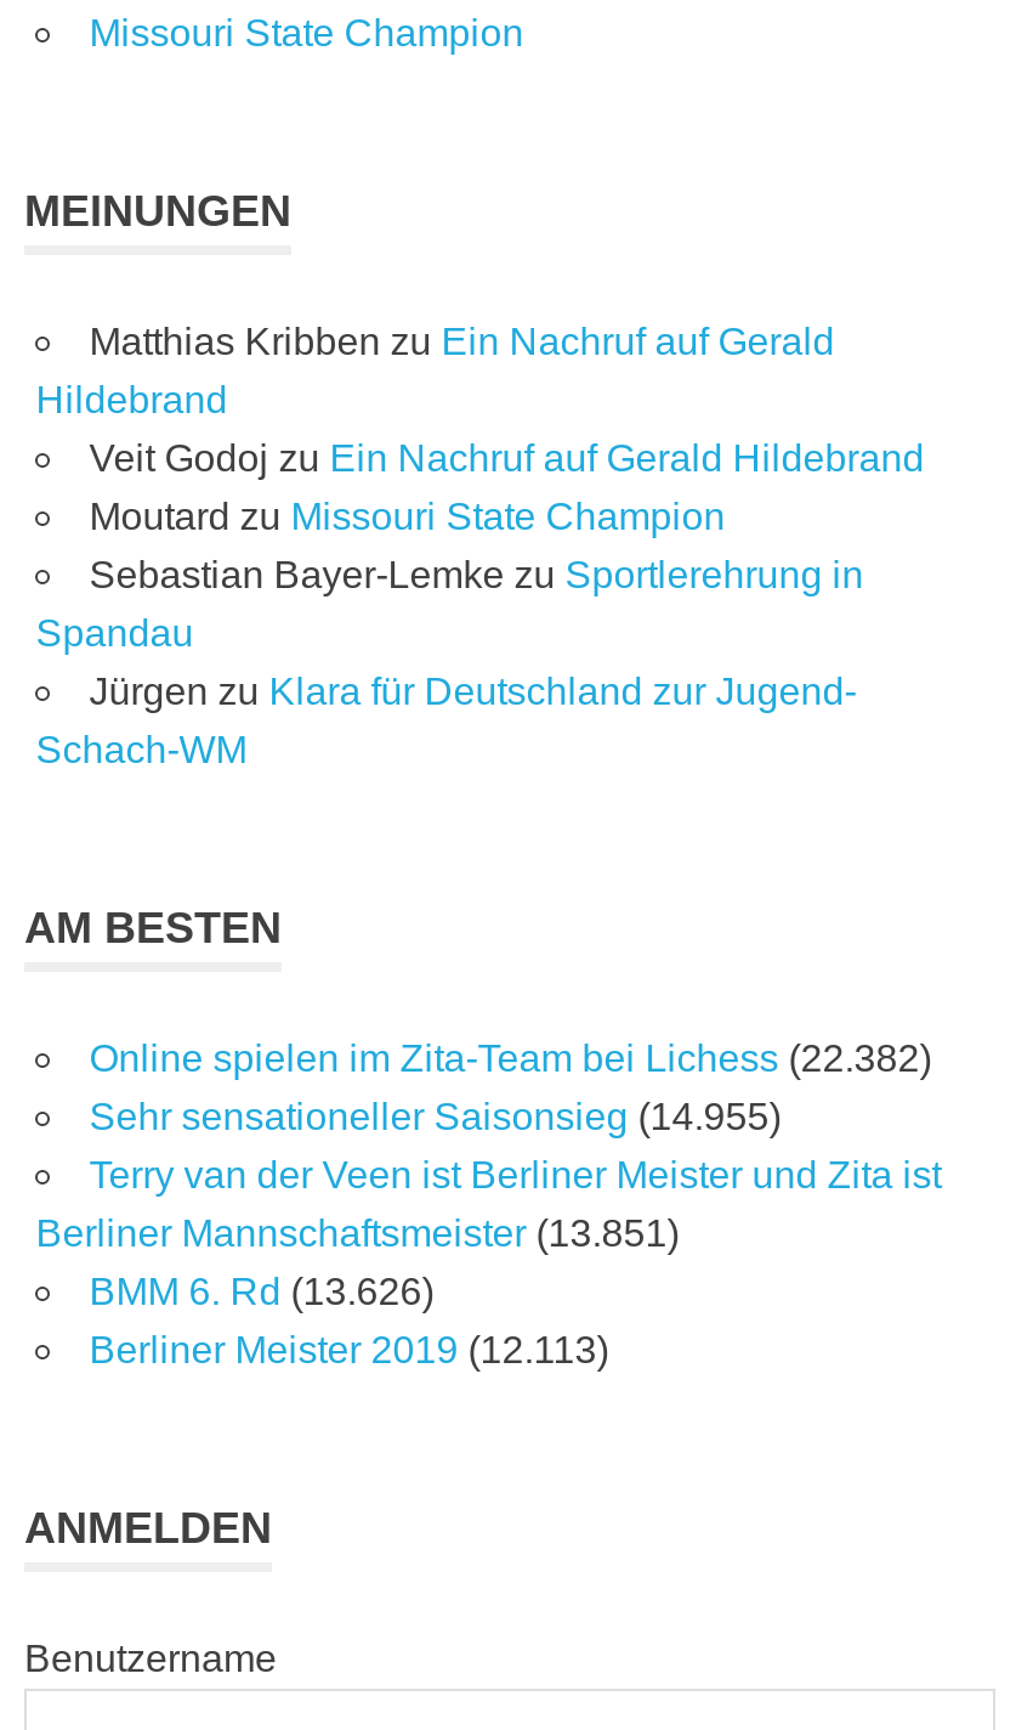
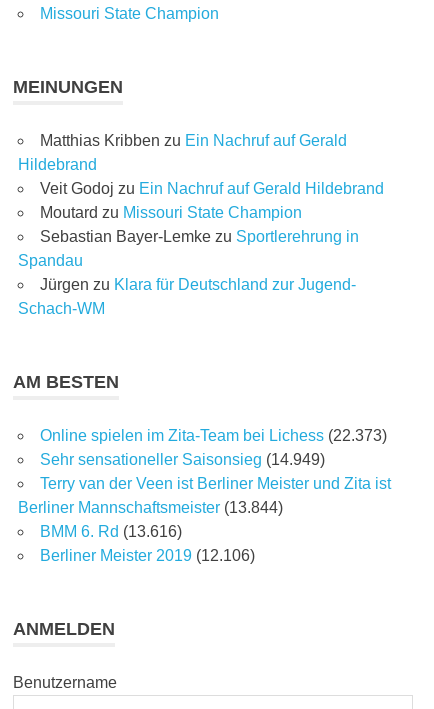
- Online spielen im Zita-Team bei Lichess (22.382)
+ Online spielen im Zita-Team bei Lichess (22.373)

- Sehr sensationeller Saisonsieg (14.955)
+ Sehr sensationeller Saisonsieg (14.949)

- Berliner Mannschaftsmeister (13.851)
+ Berliner Mannschaftsmeister (13.844)

- BMM 6. Rd (13.626)
+ BMM 6. Rd (13.616)

- Berliner Meister 2019 (12.113)
+ Berliner Meister 2019 (12.106)
